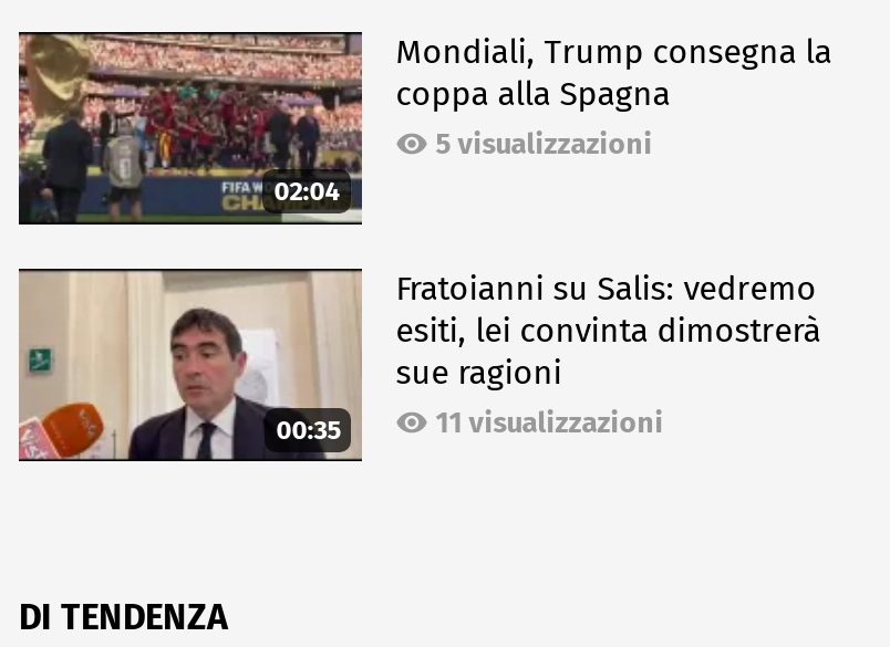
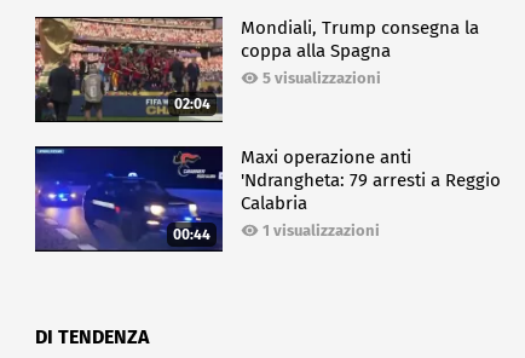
- [image]
- 00:35
+ [image]
+ 00:44

- Fratoianni su Salis: vedremo
- esiti, lei convinta dimostrerà
- sue ragioni
- 11 visualizzazioni
+ Maxi operazione anti
+ 'Ndrangheta: 79 arresti a Reggio
+ Calabria
+ 1 visualizzazioni
